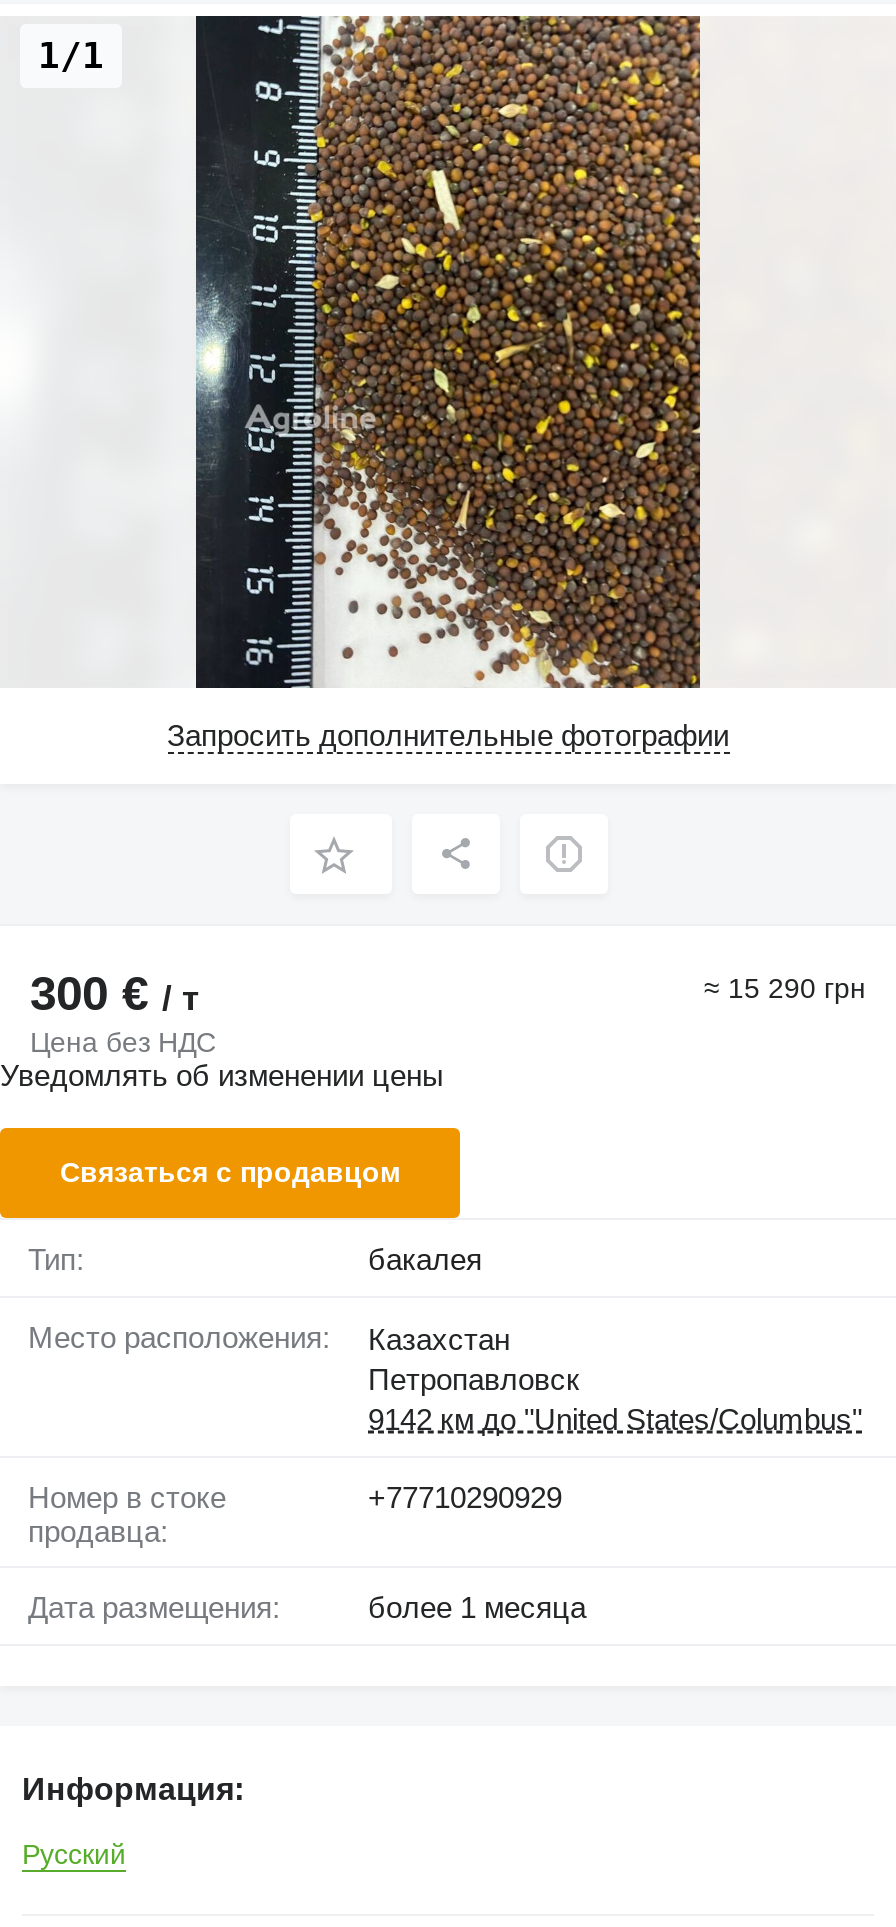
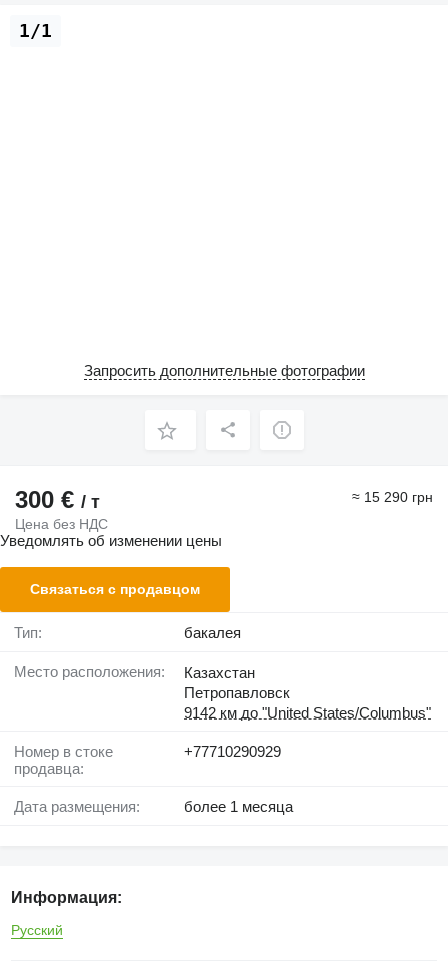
- [image]
